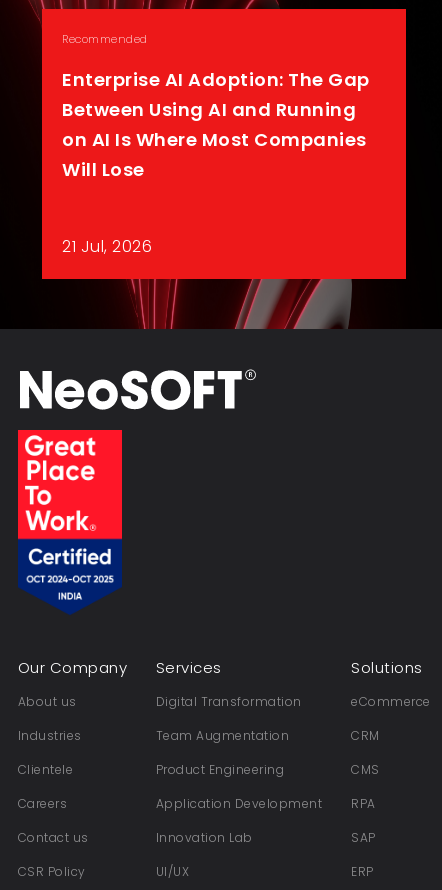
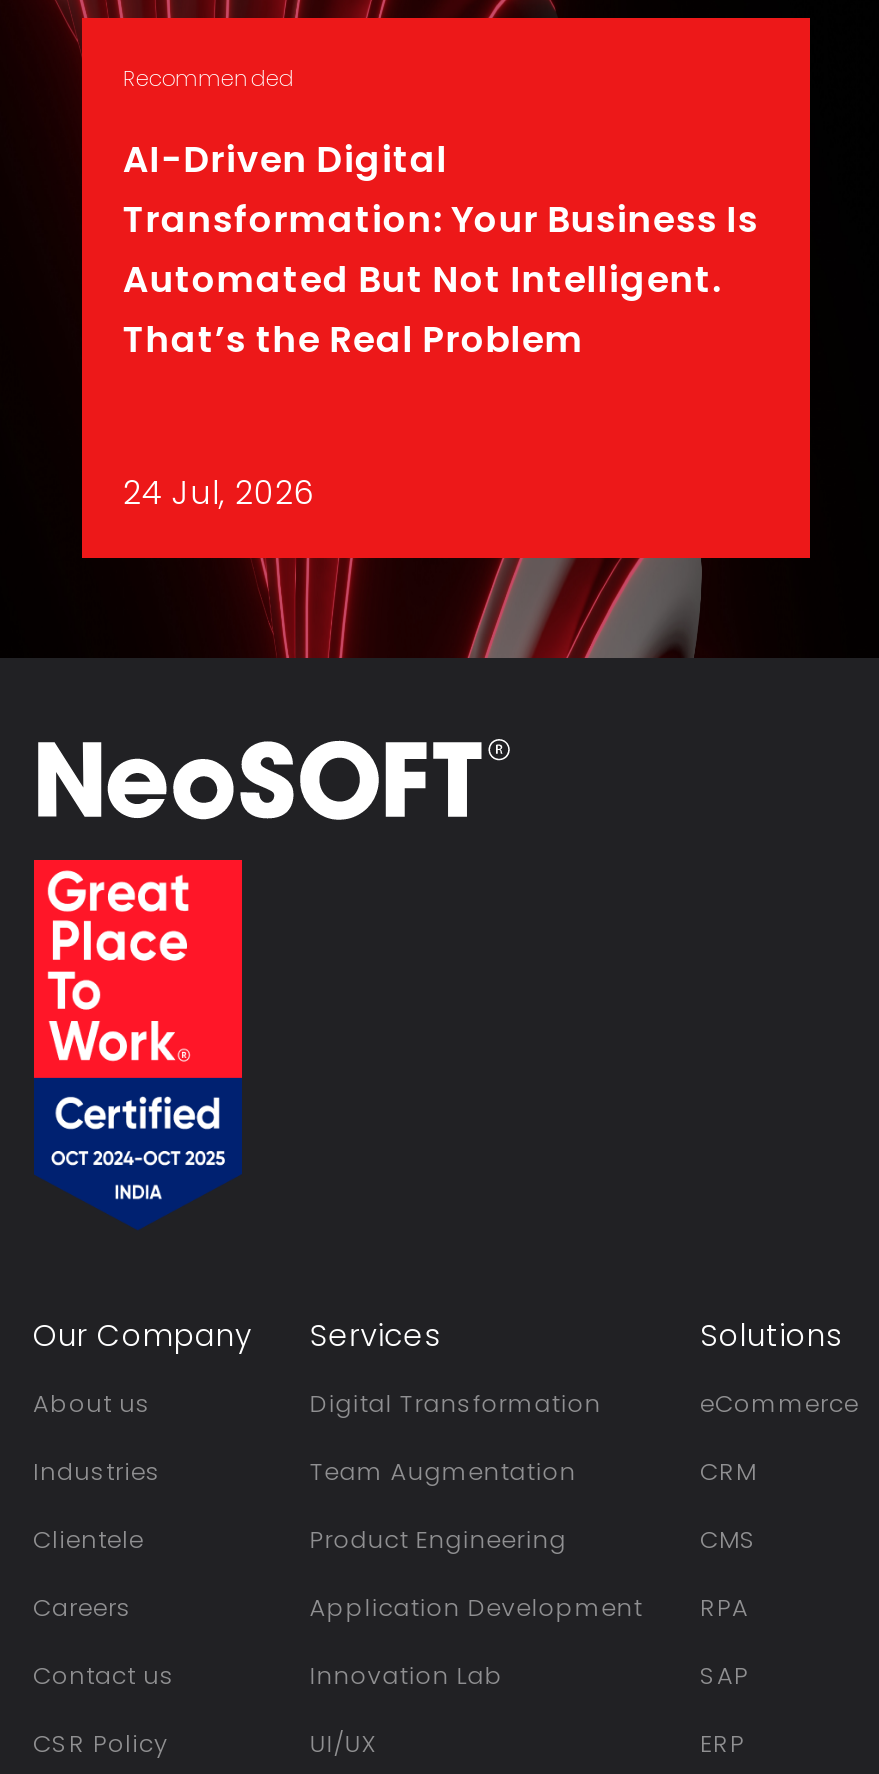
- Enterprise AI Adoption: The Gap
- Between Using AI and Running
- on AI Is Where Most Companies
- Will Lose
+ AI-Driven Digital
+ Transformation: Your Business Is
+ Automated But Not Intelligent.
+ That’s the Real Problem

- 21 Jul, 2026
+ 24 Jul, 2026
